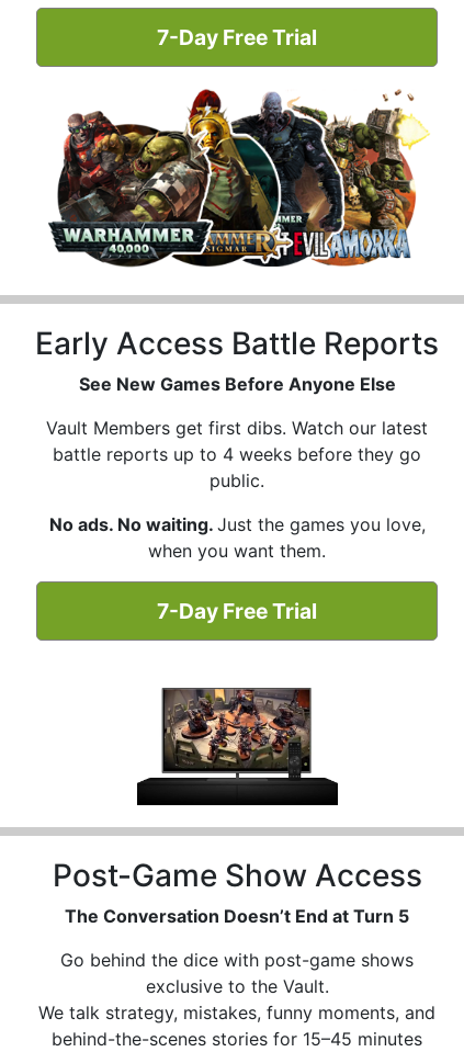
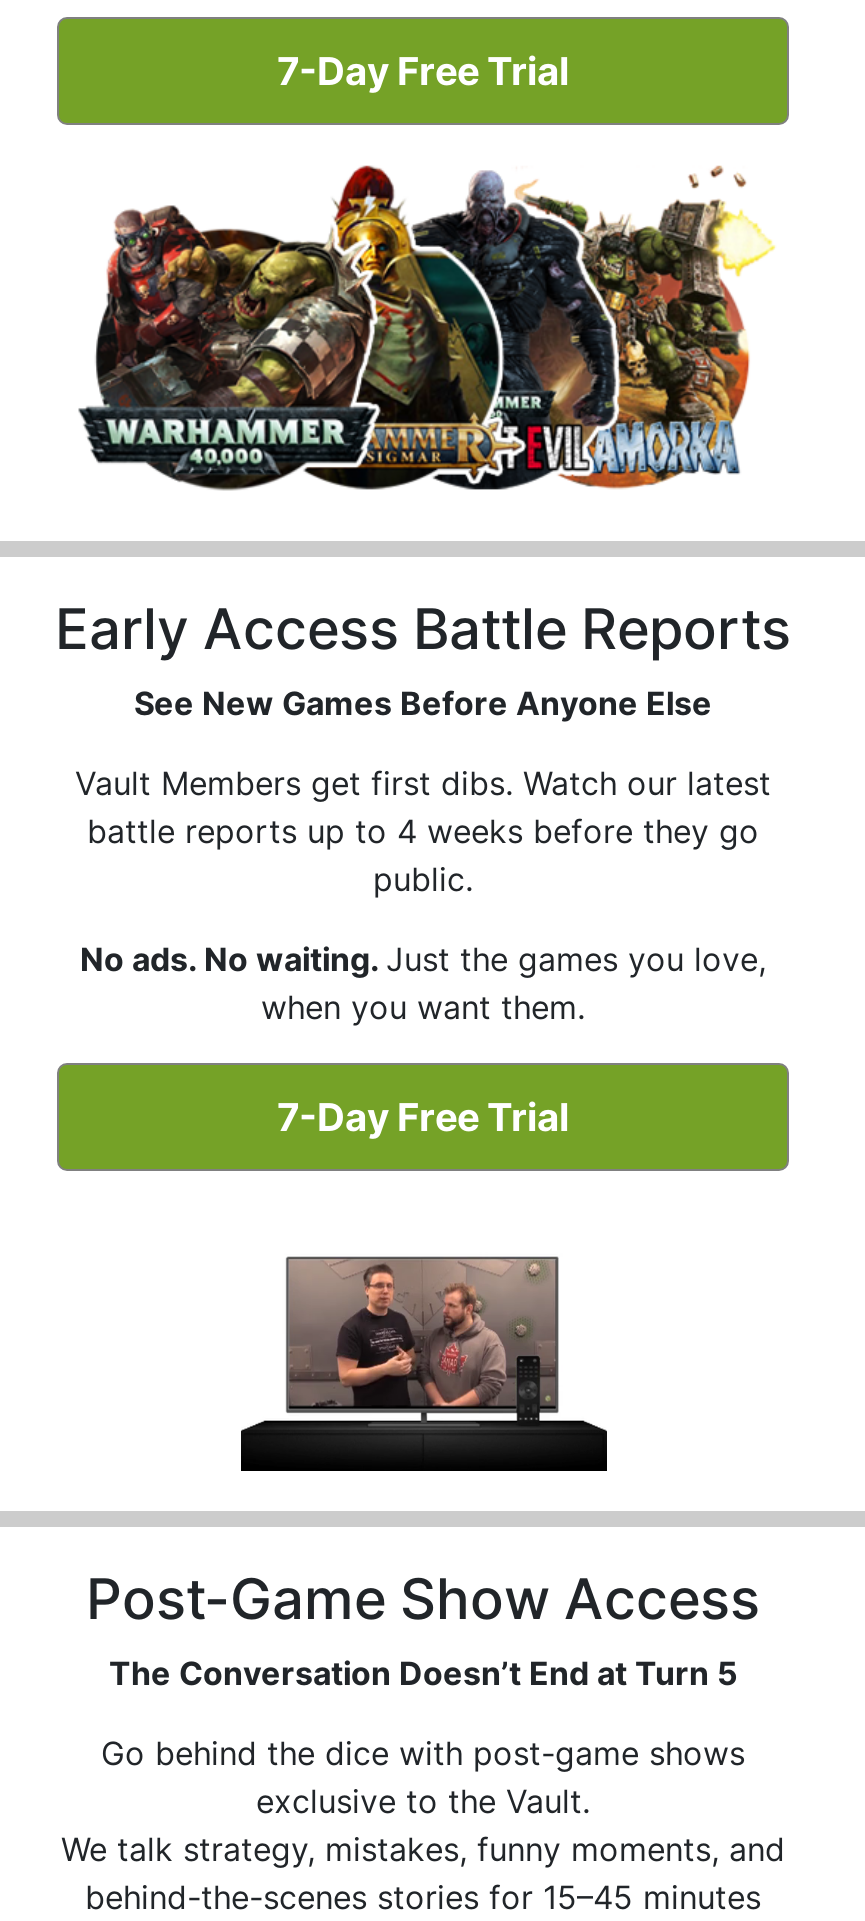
- [image]
+ [image]
